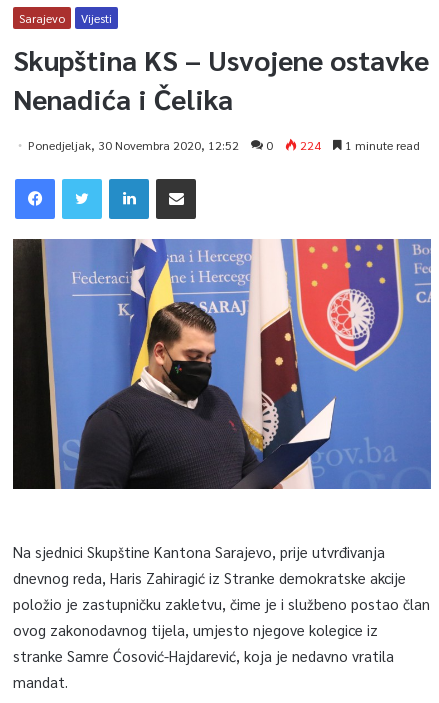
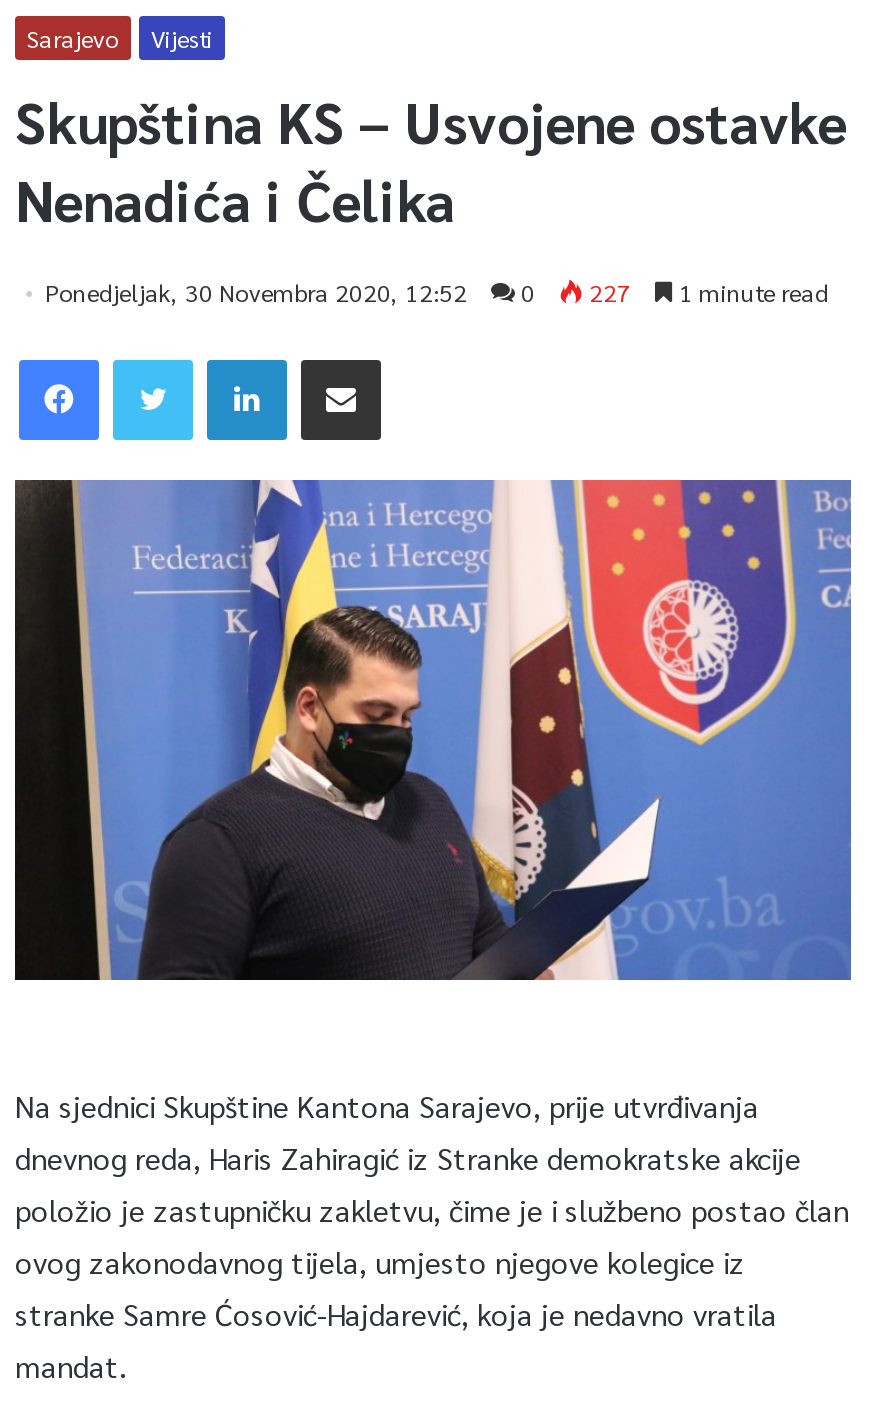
- Ponedjeljak, 30 Novembra 2020, 12:52 0 224 1 minute read
+ Ponedjeljak, 30 Novembra 2020, 12:52 0 227 1 minute read
